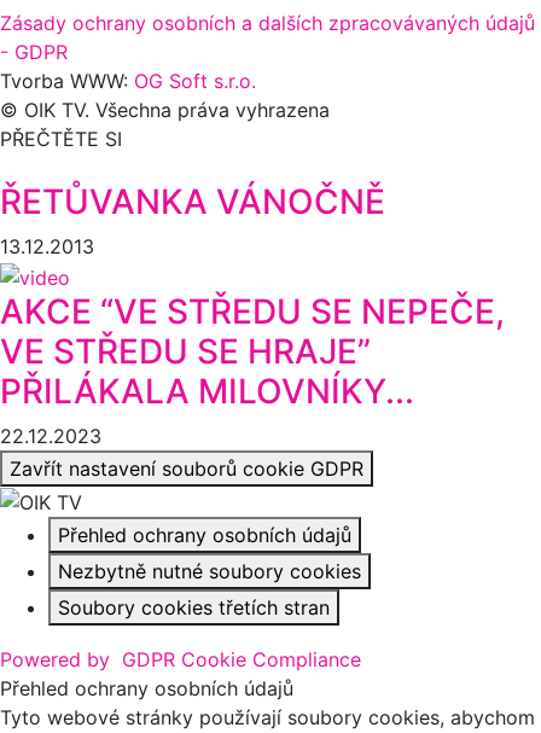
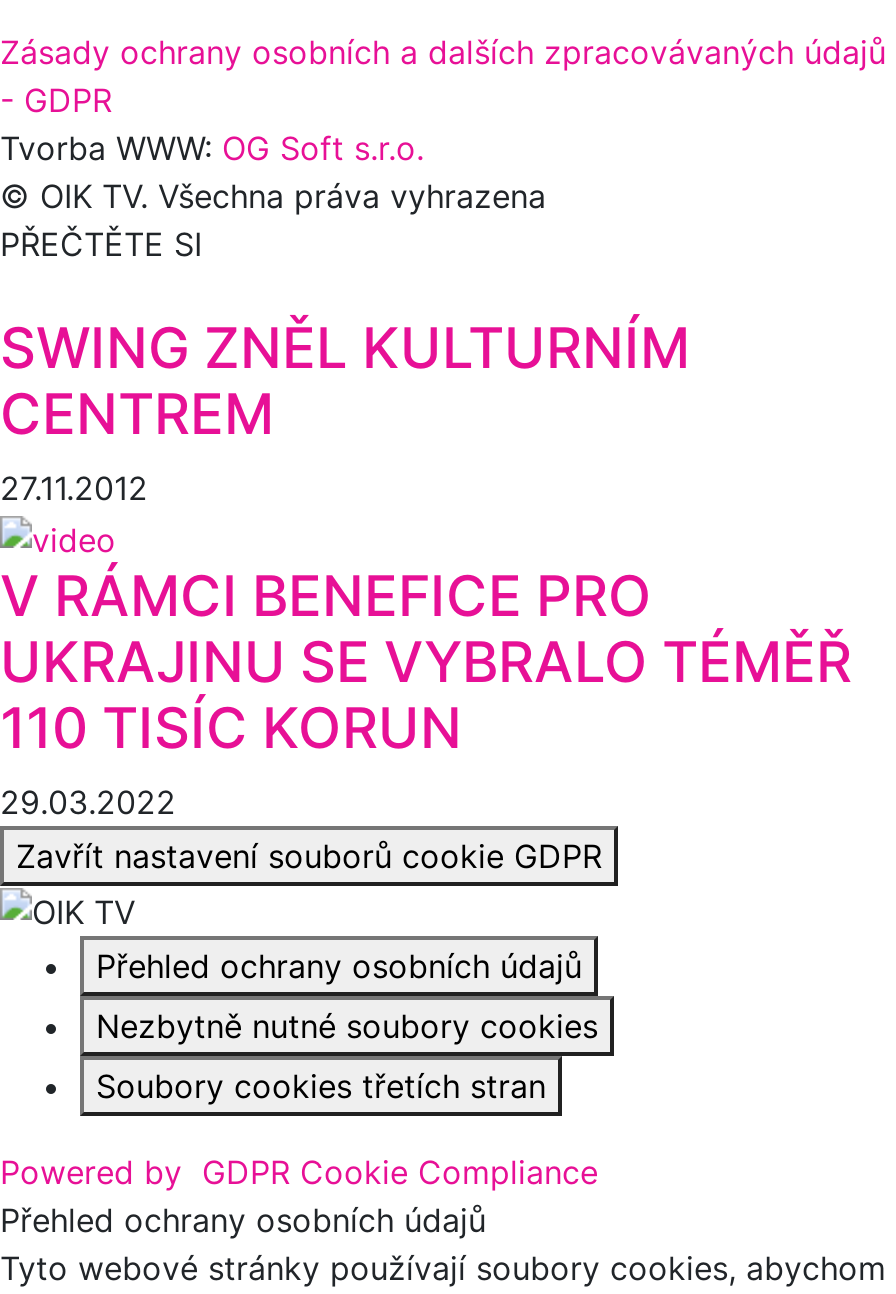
- ŘETŮVANKA VÁNOČNĚ
- 13.12.2013
+ SWING ZNĚL KULTURNÍM
+ CENTREM
+ 27.11.2012

- AKCE “VE STŘEDU SE NEPEČE,
- VE STŘEDU SE HRAJE”
- PŘILÁKALA MILOVNÍKY...
- 22.12.2023
+ V RÁMCI BENEFICE PRO
+ UKRAJINU SE VYBRALO TÉMĚŘ
+ 110 TISÍC KORUN
+ 29.03.2022
